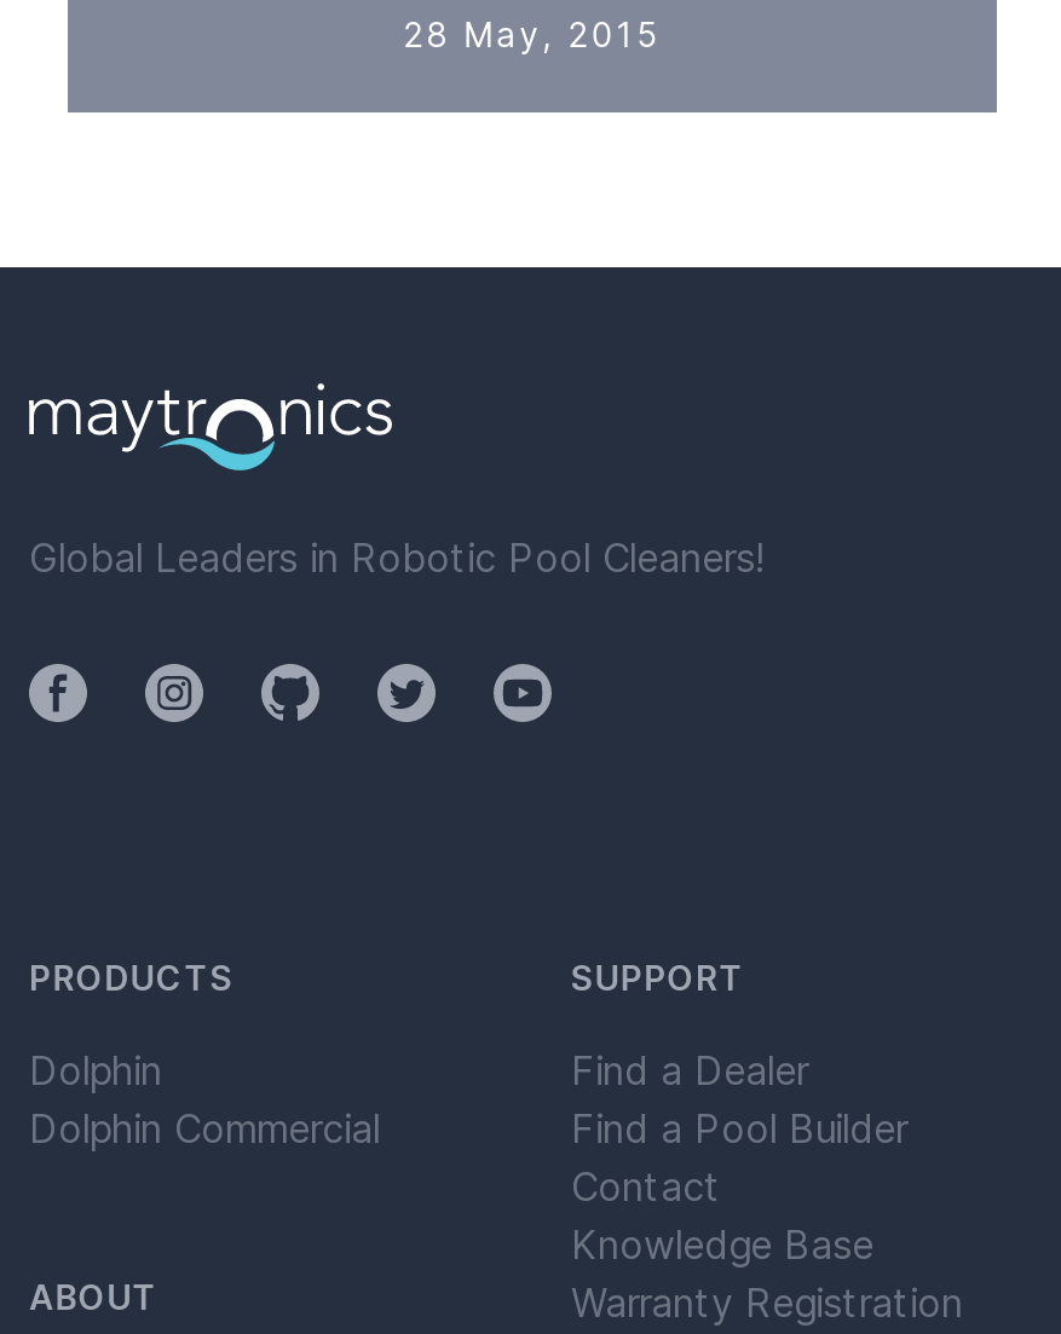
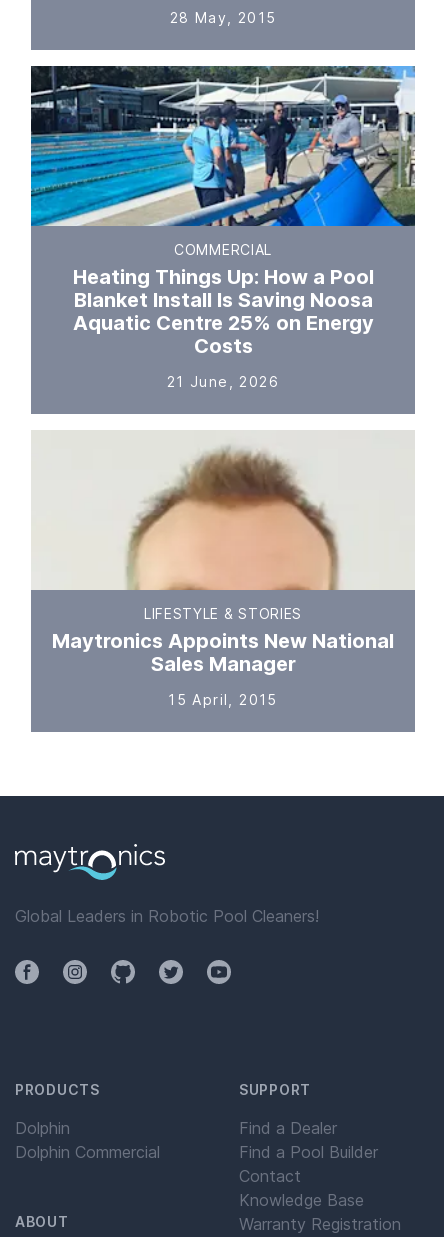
+ [image]
+ COMMERCIAL
+ Heating Things Up: How a Pool
+ Blanket Install Is Saving Noosa
+ Aquatic Centre 25% on Energy
+ Costs
+ 21 June, 2026

+ [image]
+ LIFESTYLE & STORIES
+ Maytronics Appoints New National
+ Sales Manager
+ 15 April, 2015
